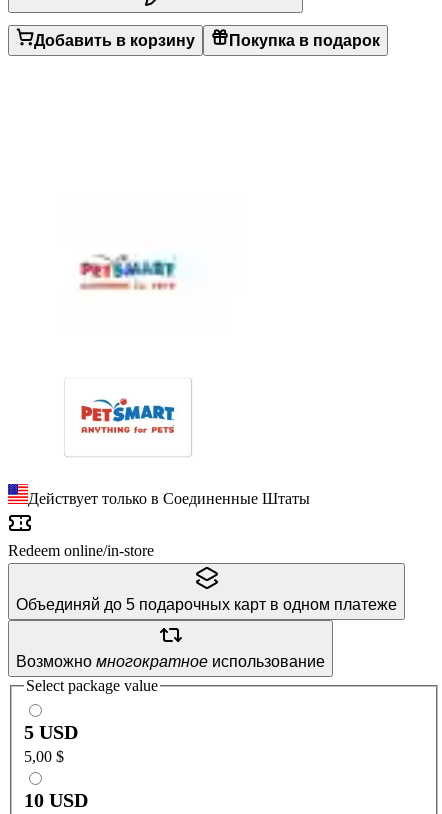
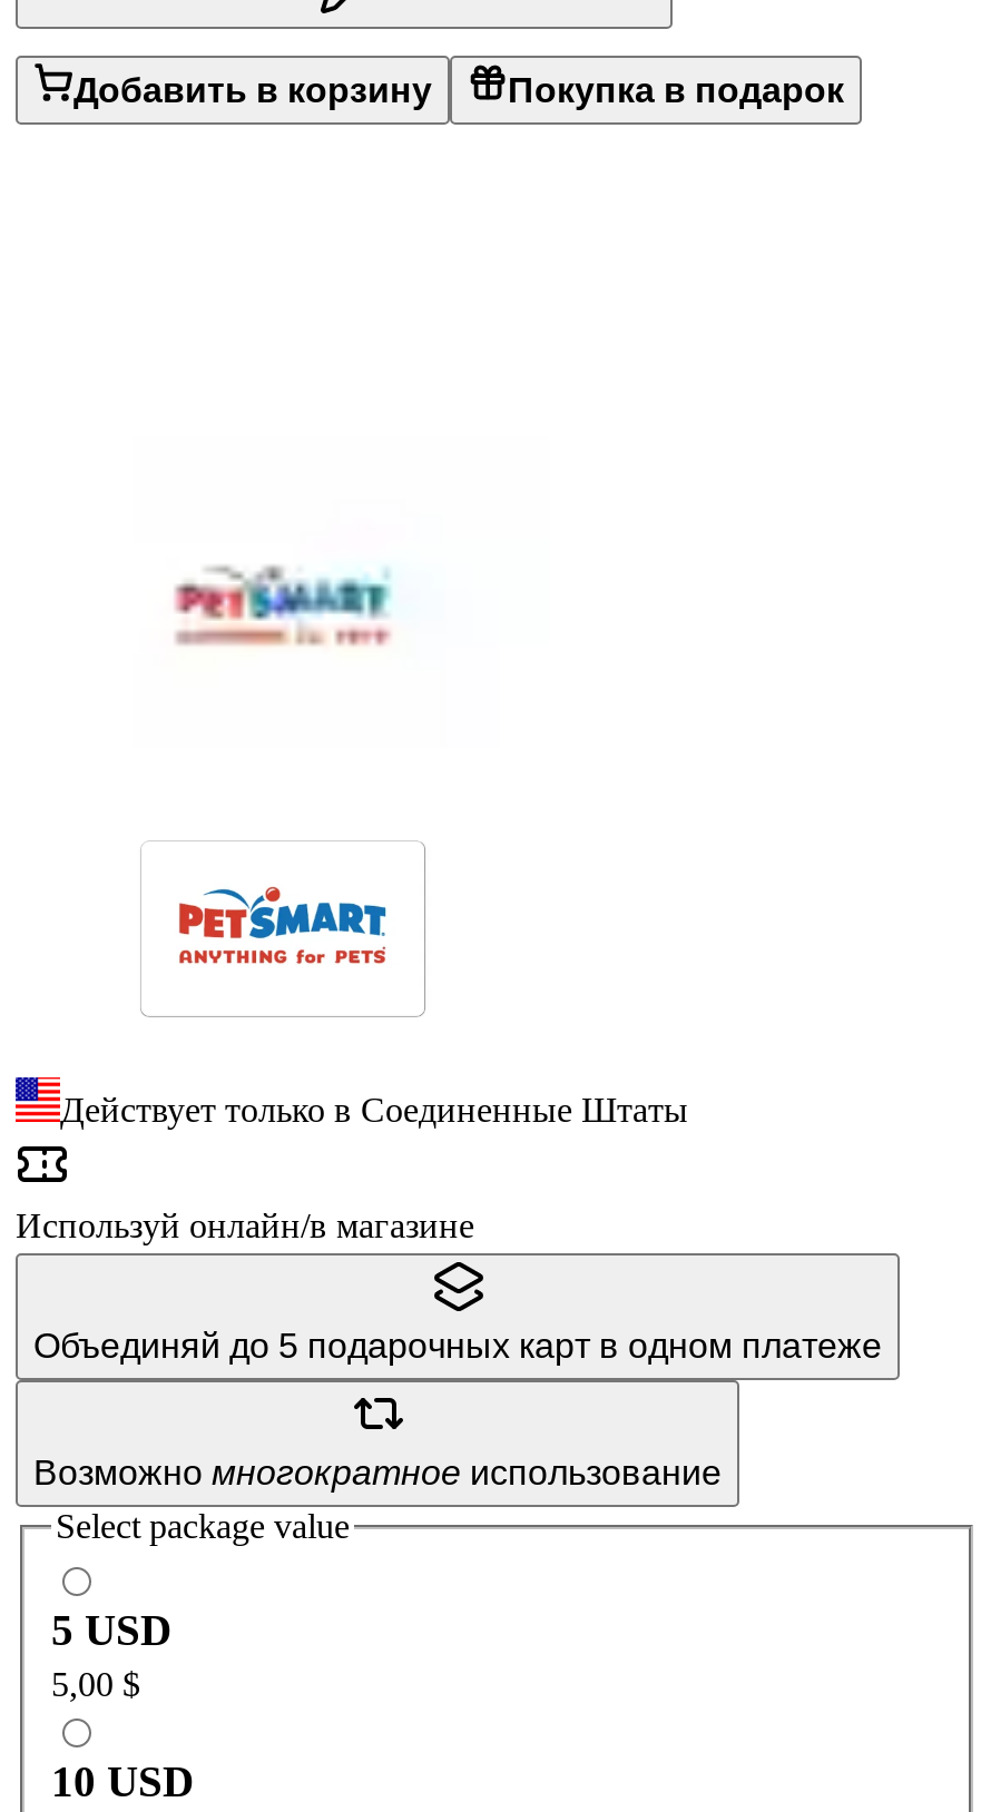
- Redeem online/in-store
+ Используй онлайн/в магазине
